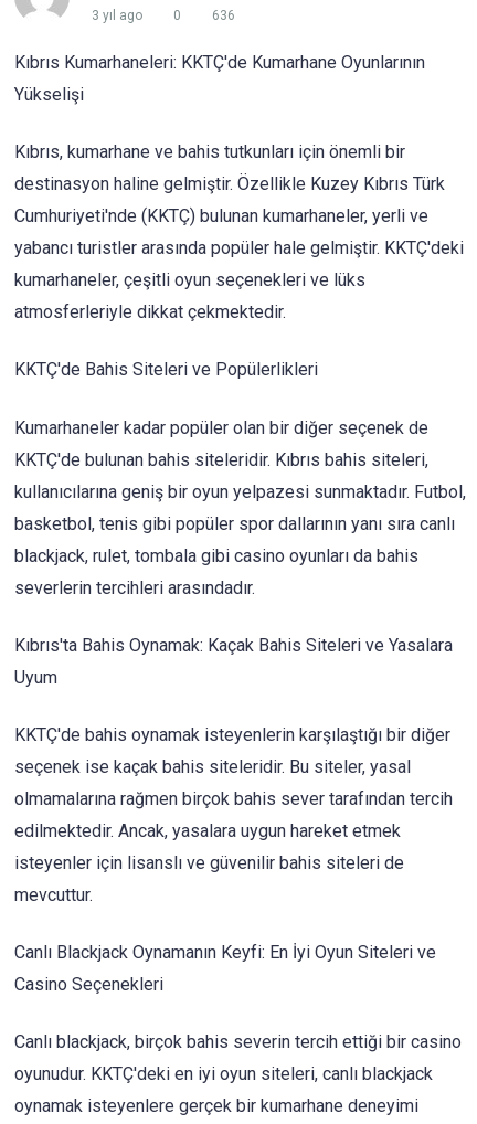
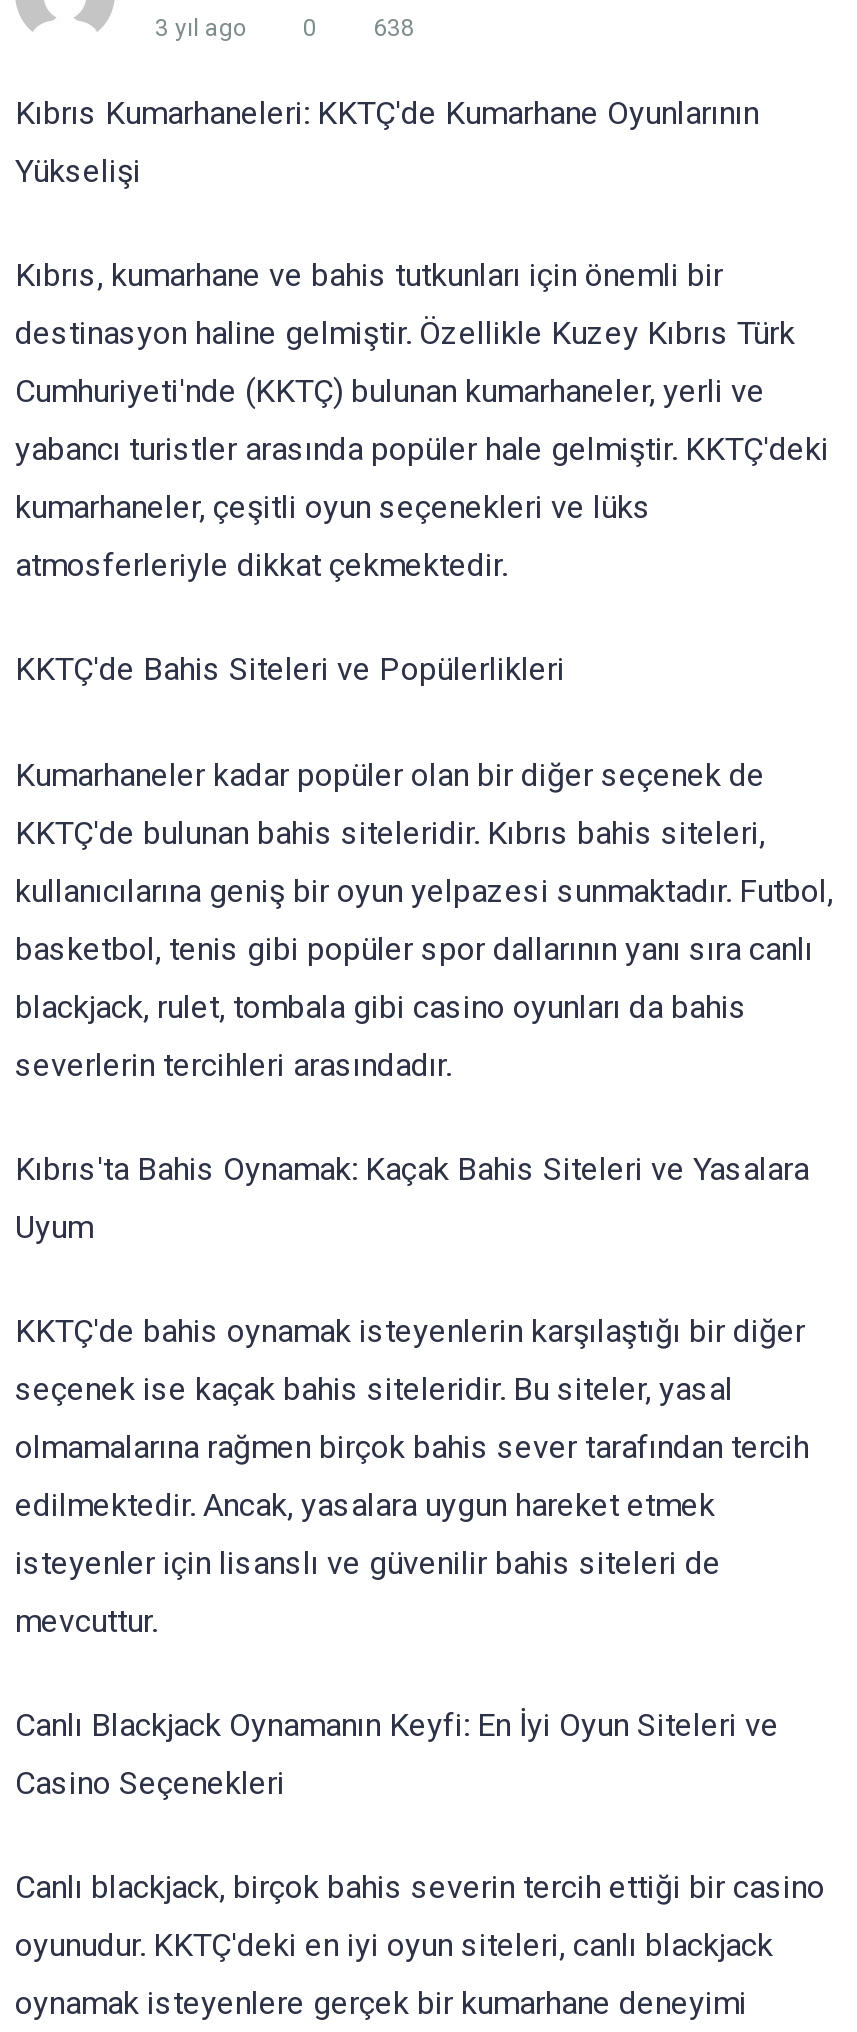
- 3 yıl ago 0 636
+ 3 yıl ago 0 638
